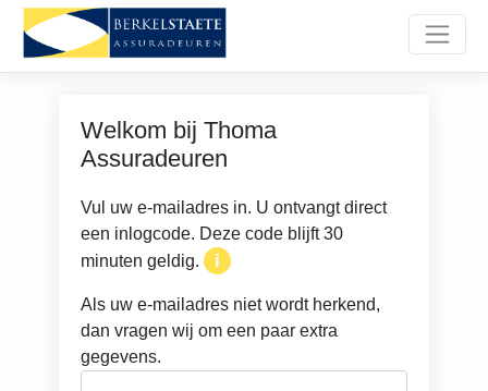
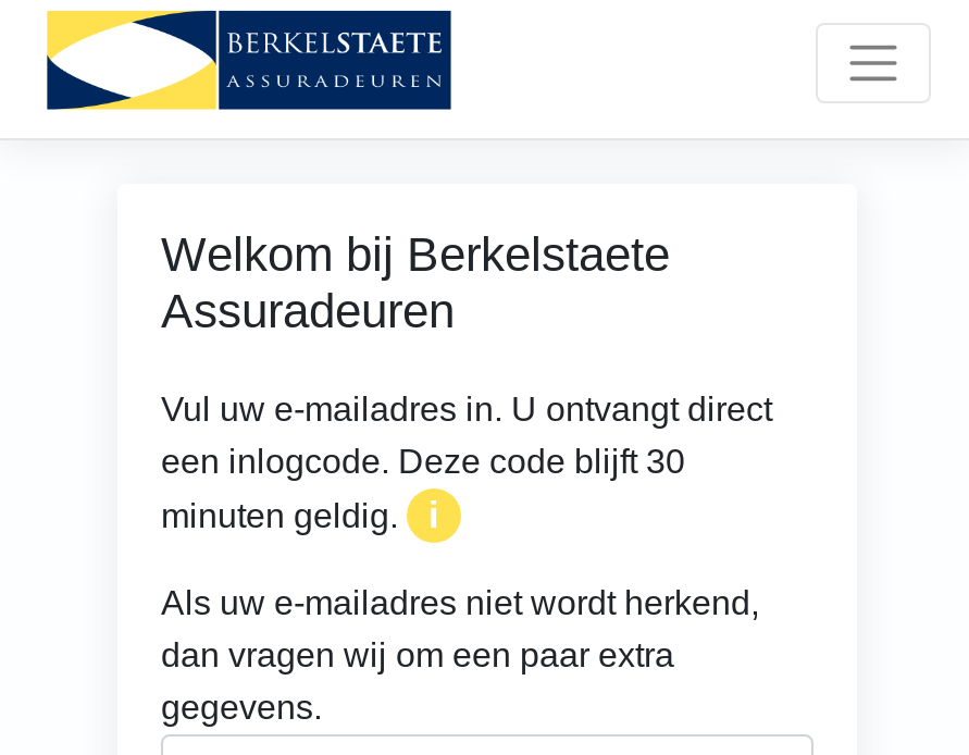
- Welkom bij Thoma
+ Welkom bij Berkelstaete
